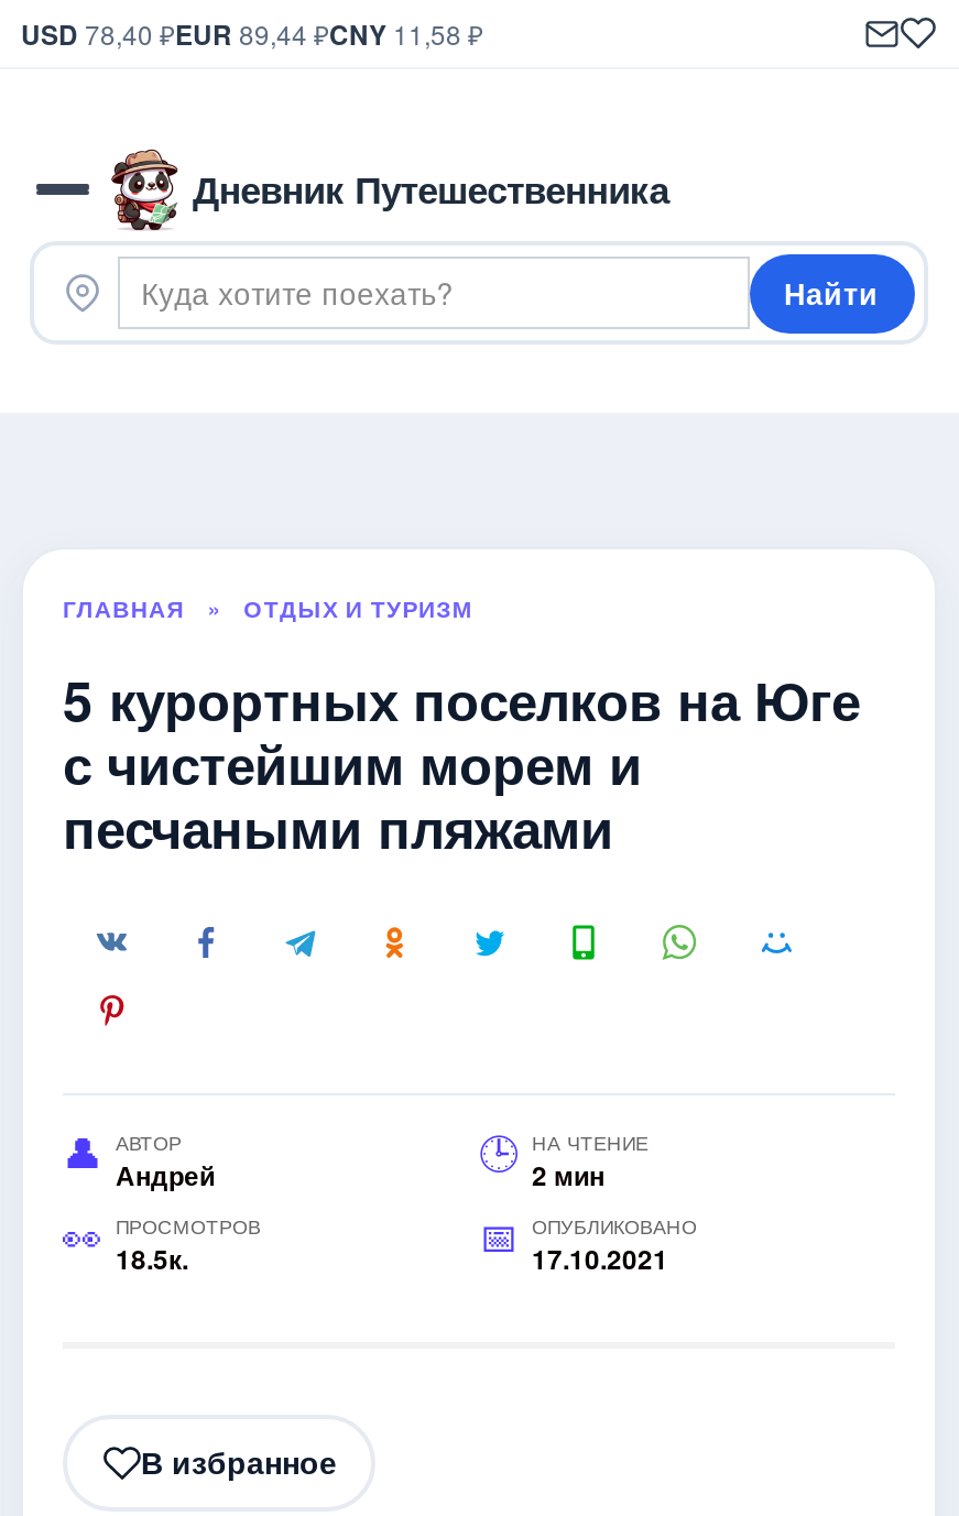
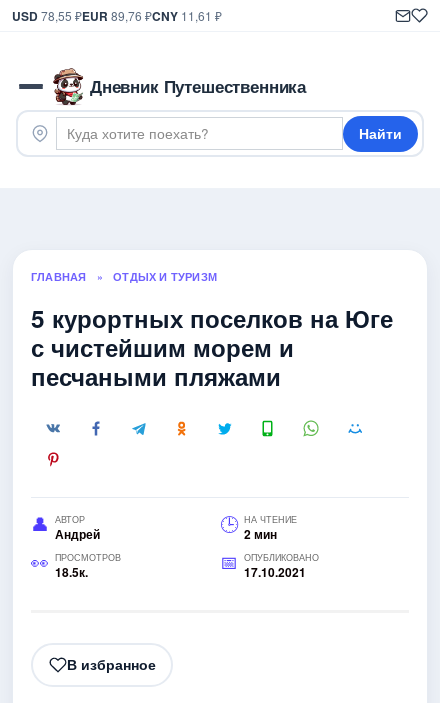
- USD 78,40 ₽EUR 89,44 ₽CNY 11,58 ₽
+ USD 78,55 ₽EUR 89,76 ₽CNY 11,61 ₽
